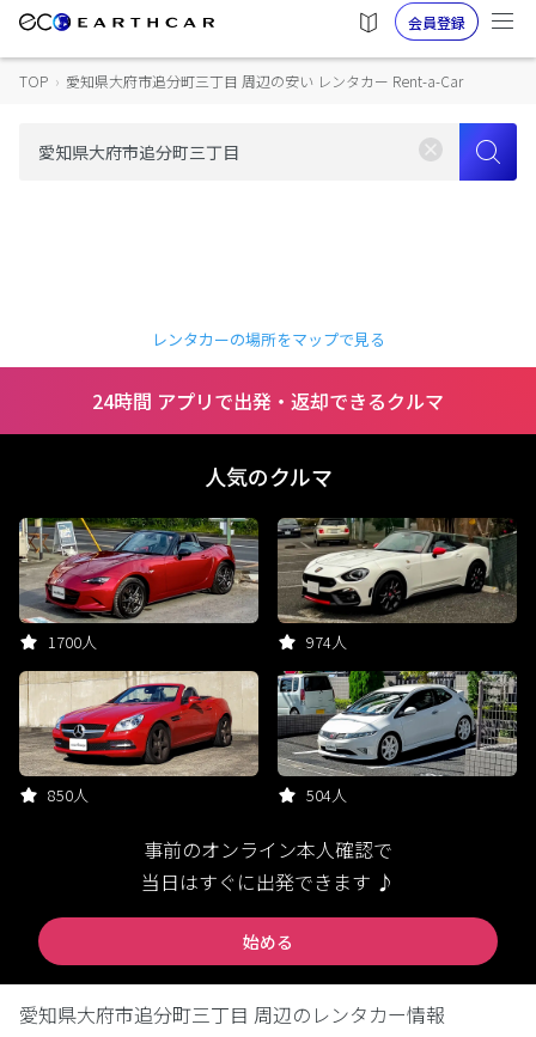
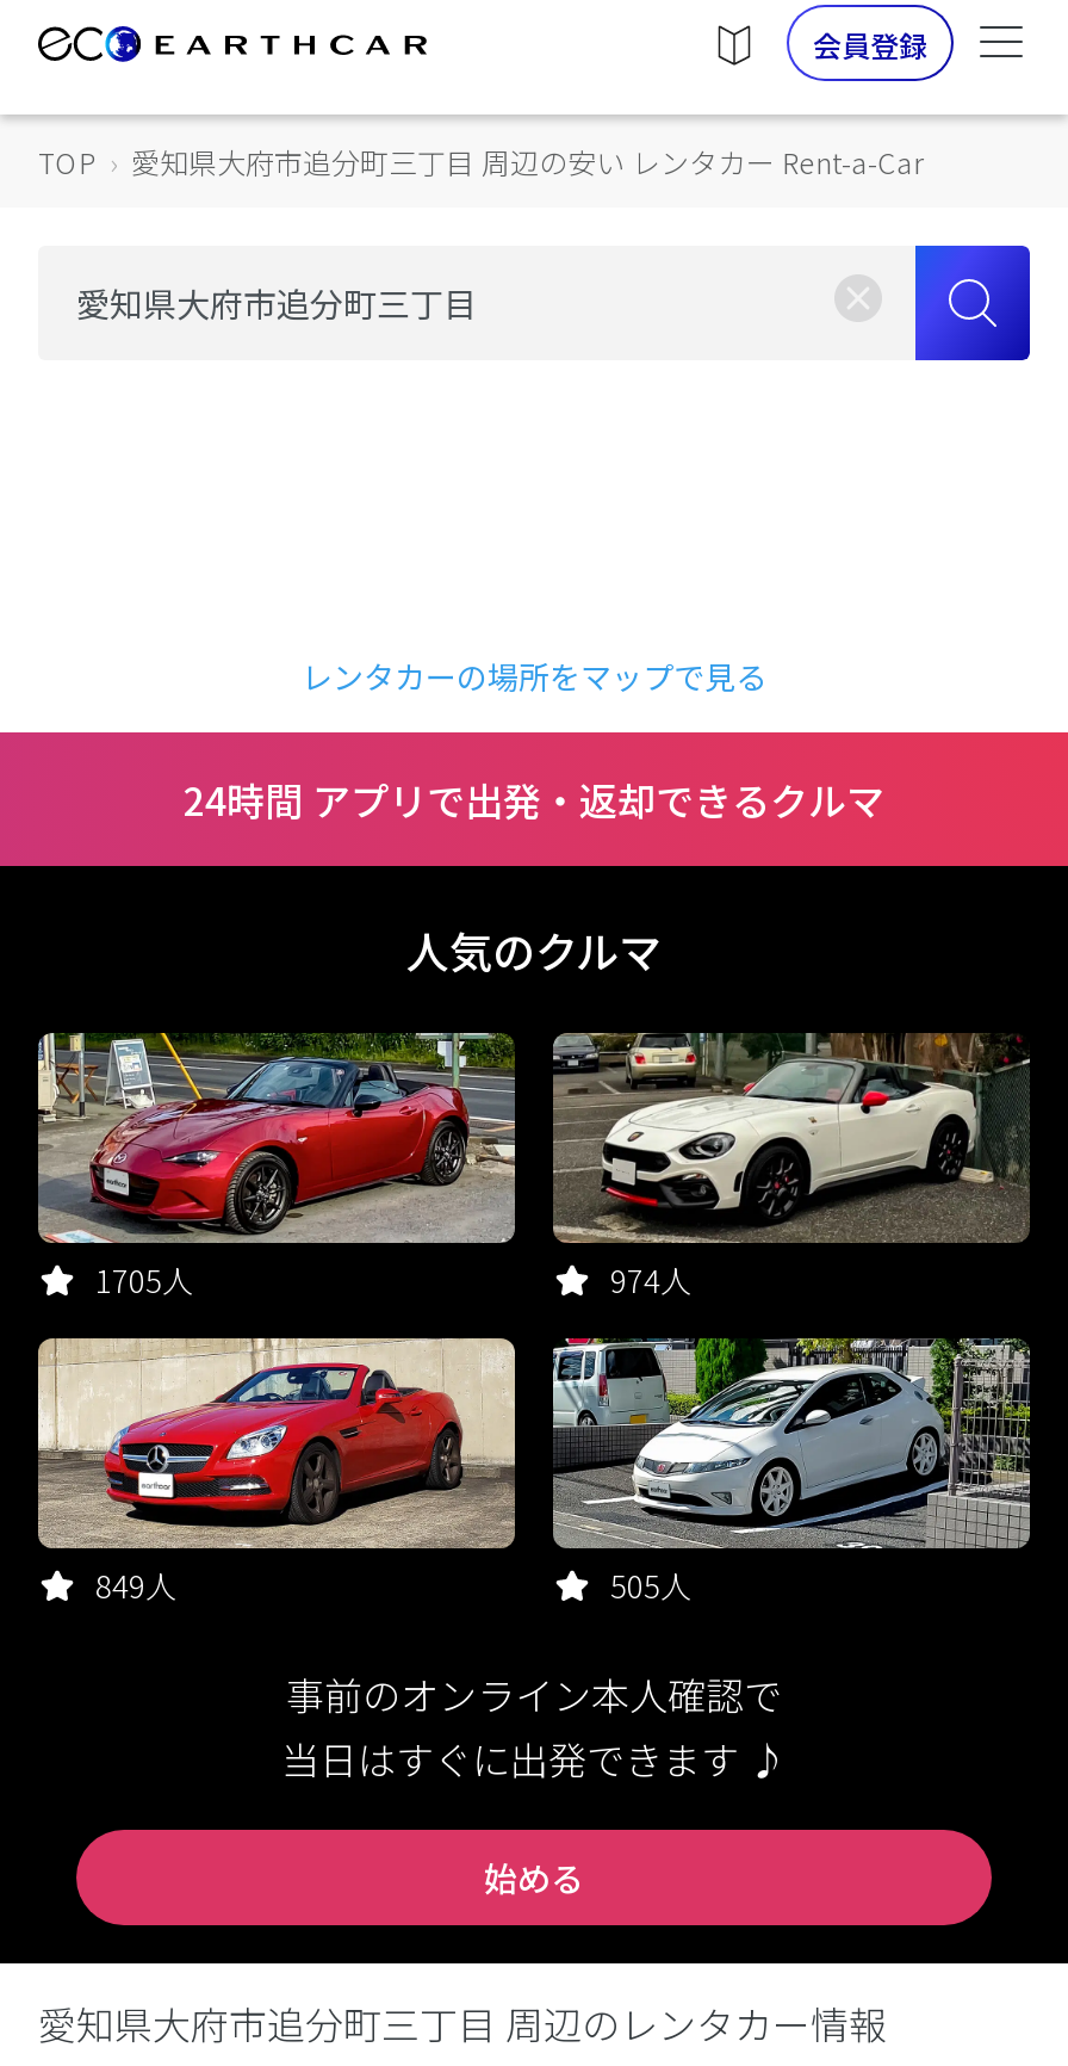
- 1700人
+ 1705人

- 850人
+ 849人

- 504人
+ 505人
